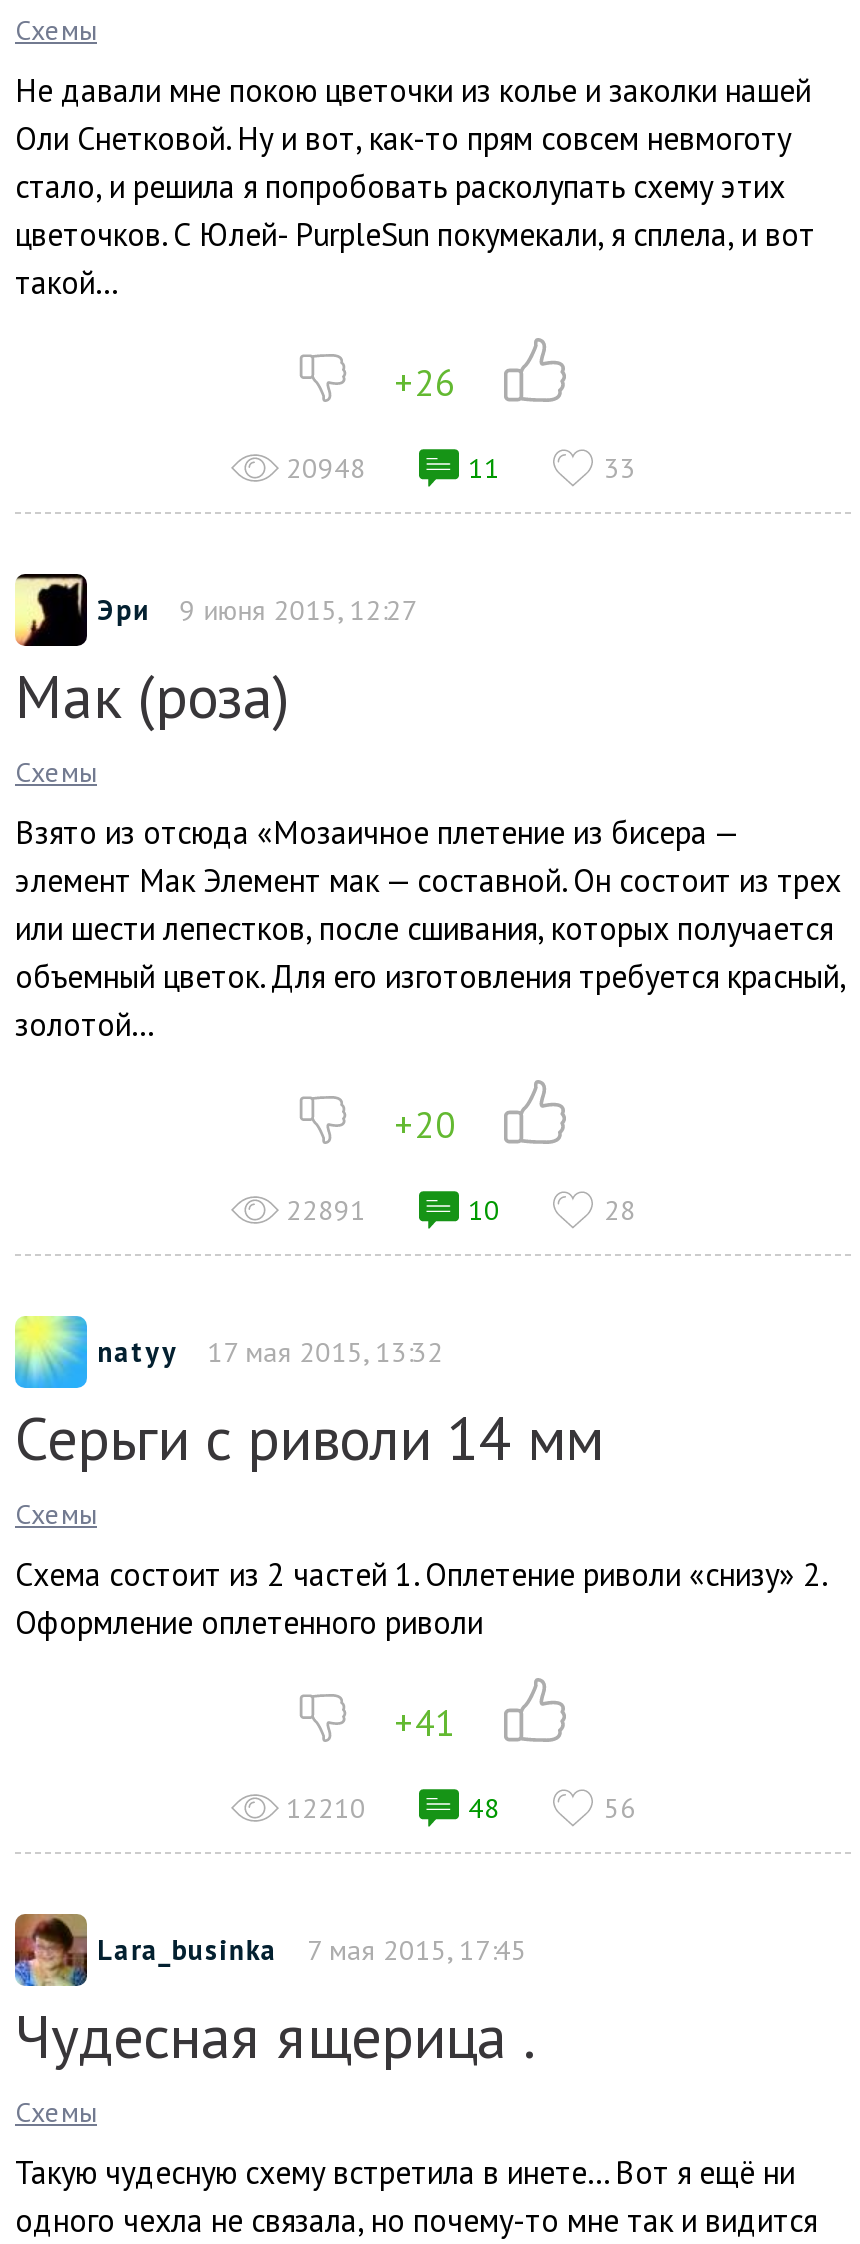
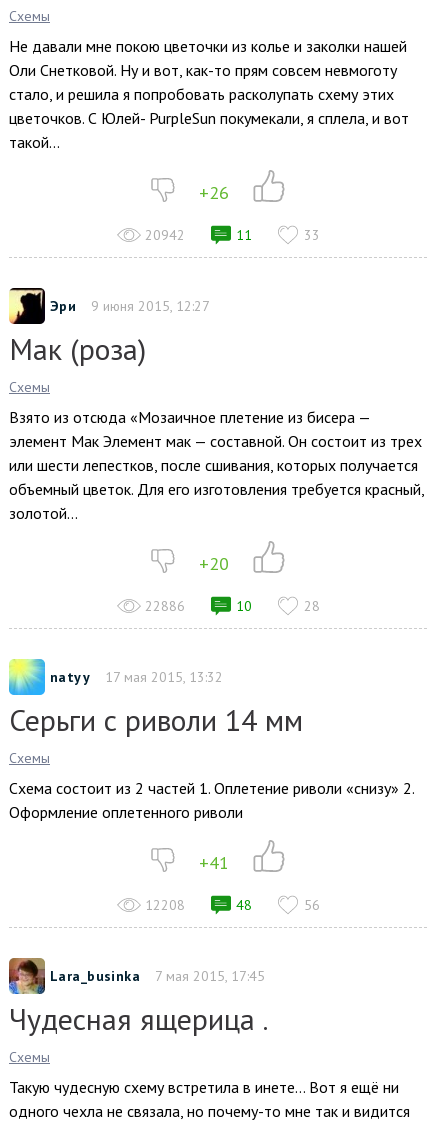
- 20948
+ 20942

- 22891
+ 22886

- 12210
+ 12208
